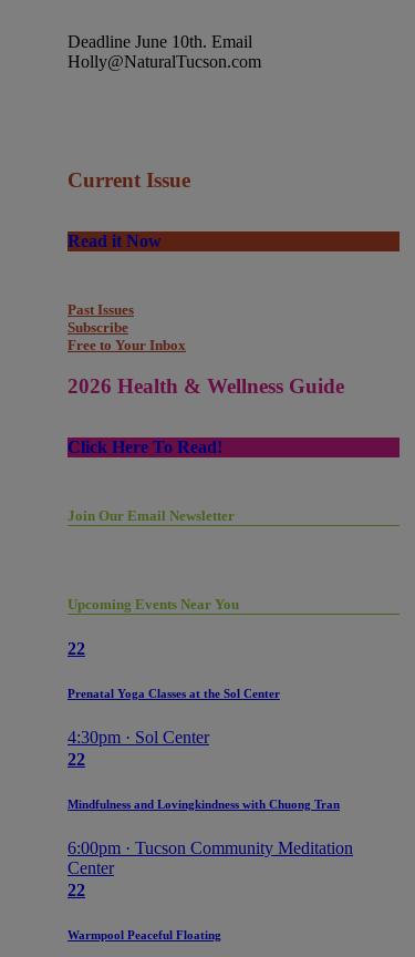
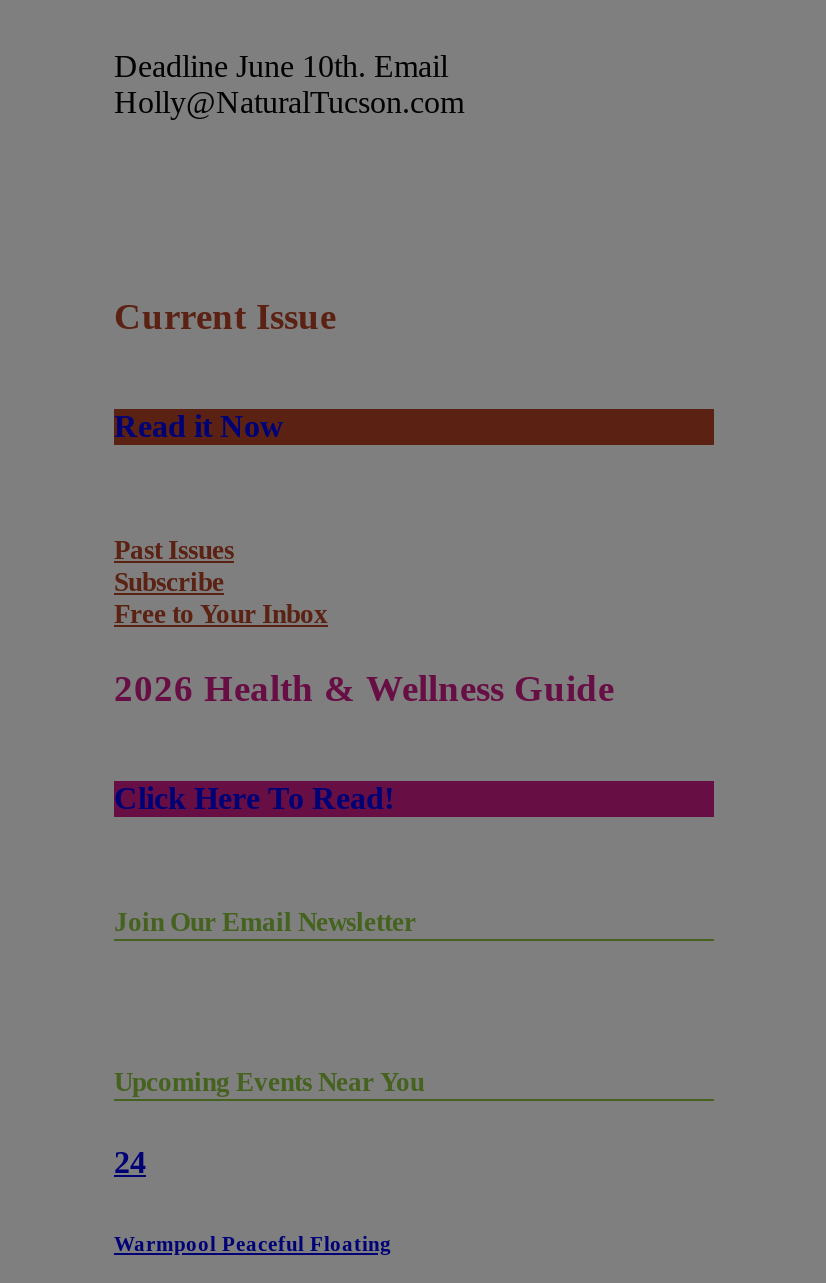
- 22
- Prenatal Yoga Classes at the Sol Center
- 4:30pm · Sol Center
- 22
- Mindfulness and Lovingkindness with Chuong Tran
- 6:00pm · Tucson Community Meditation
- Center
- 22
+ 24
